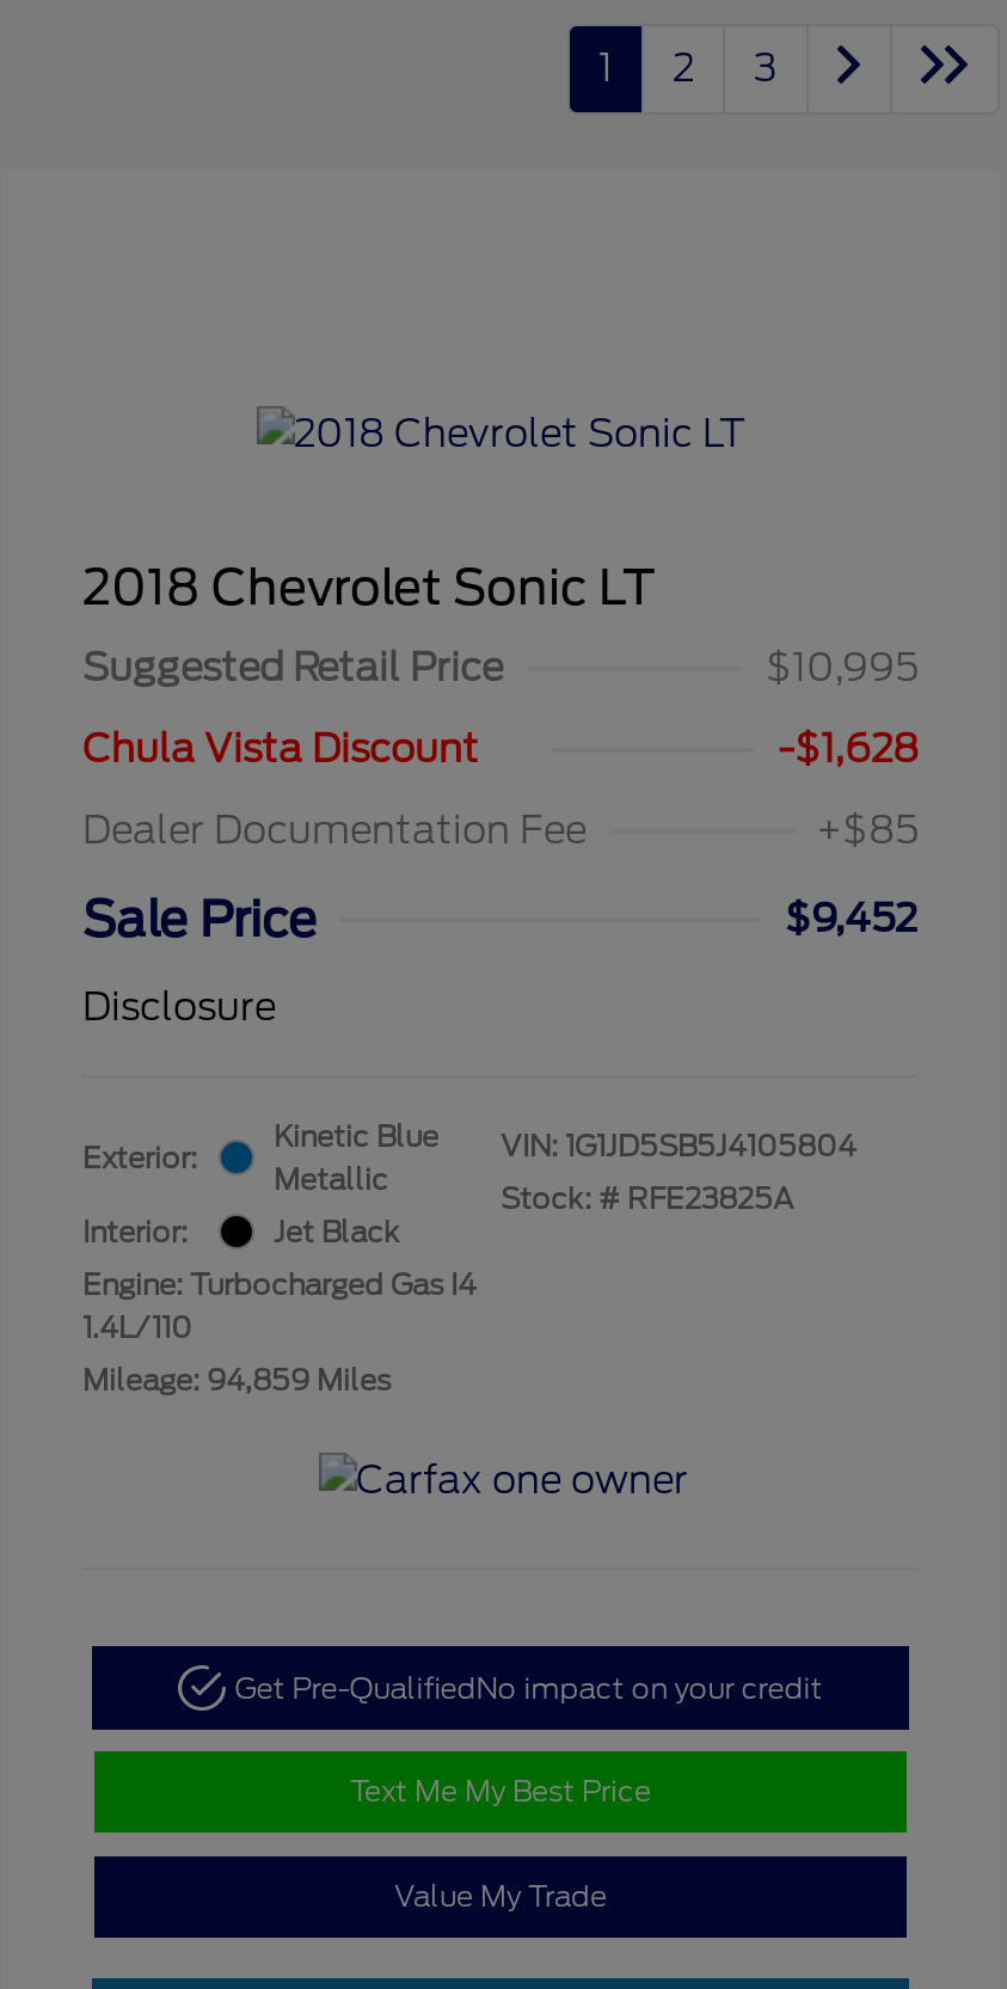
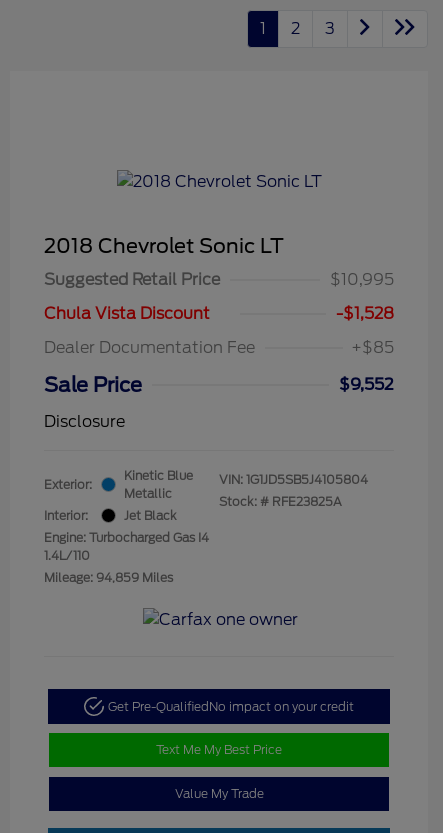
- -$1,628
+ -$1,528

- $9,452
+ $9,552
